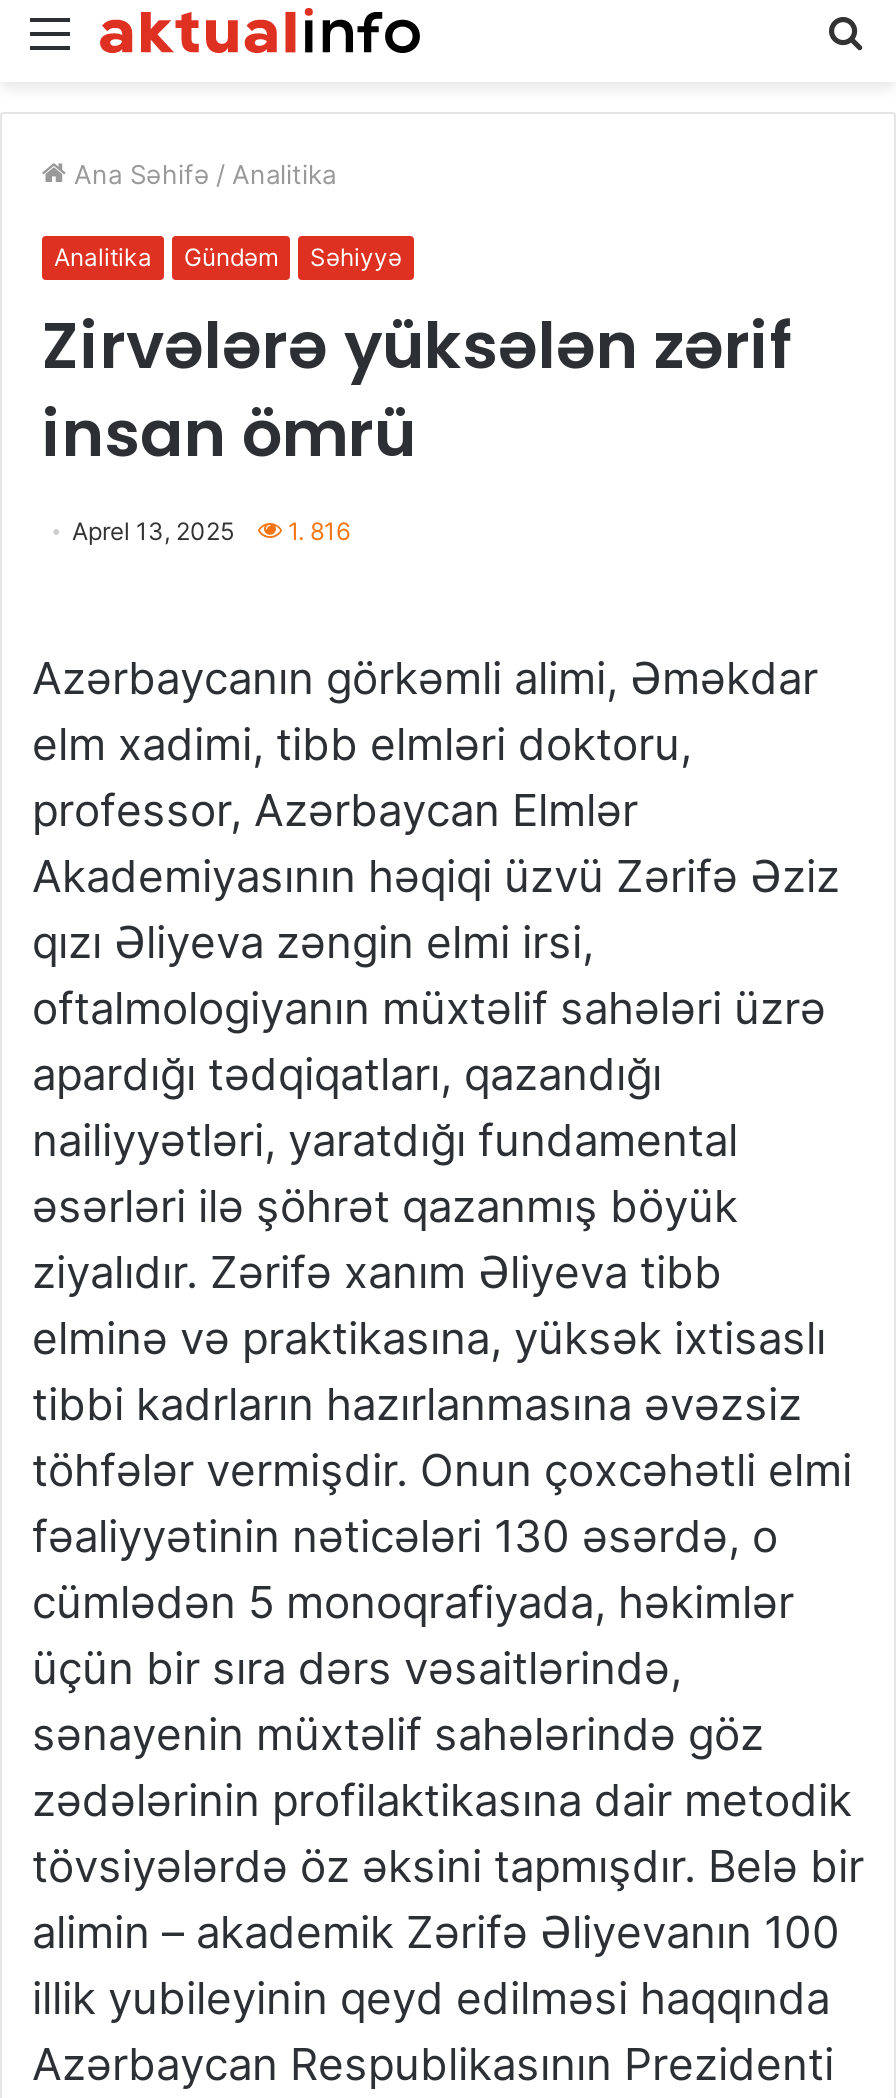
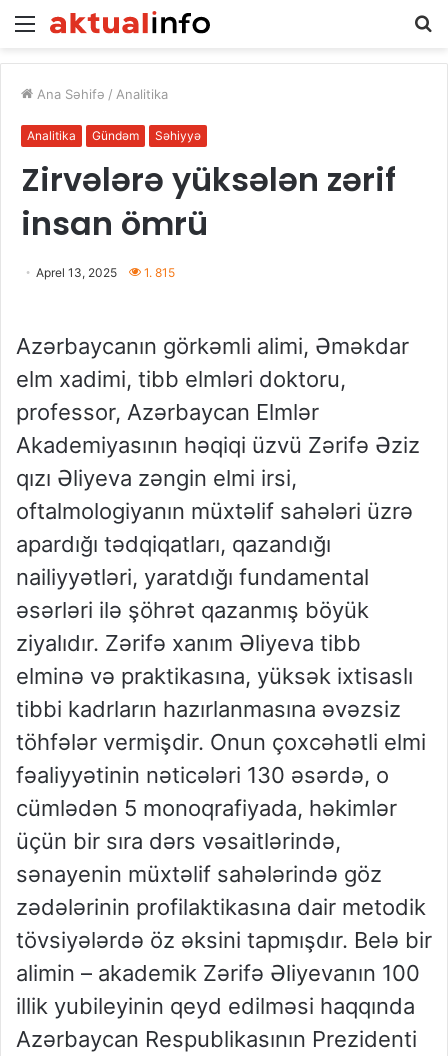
- Aprel 13, 2025 1. 816
+ Aprel 13, 2025 1. 815
